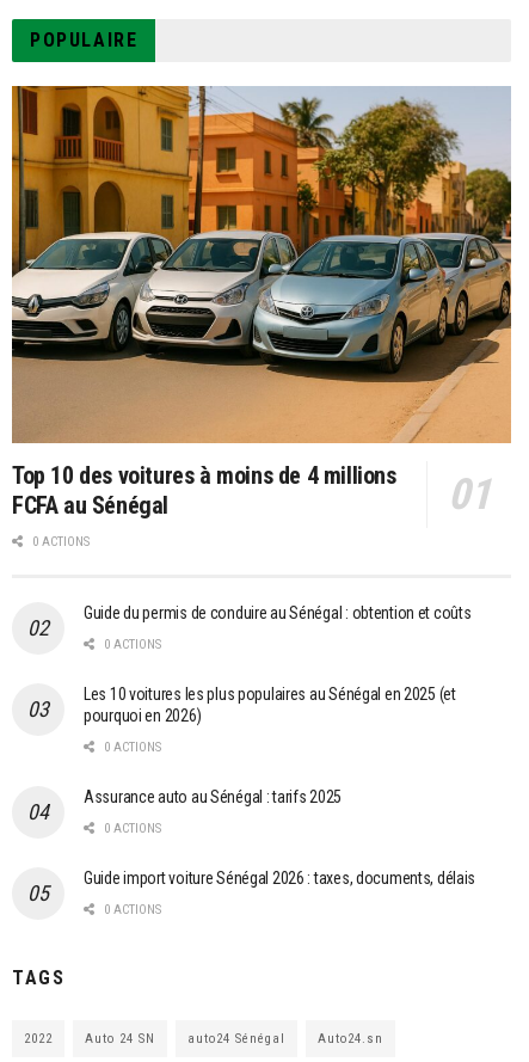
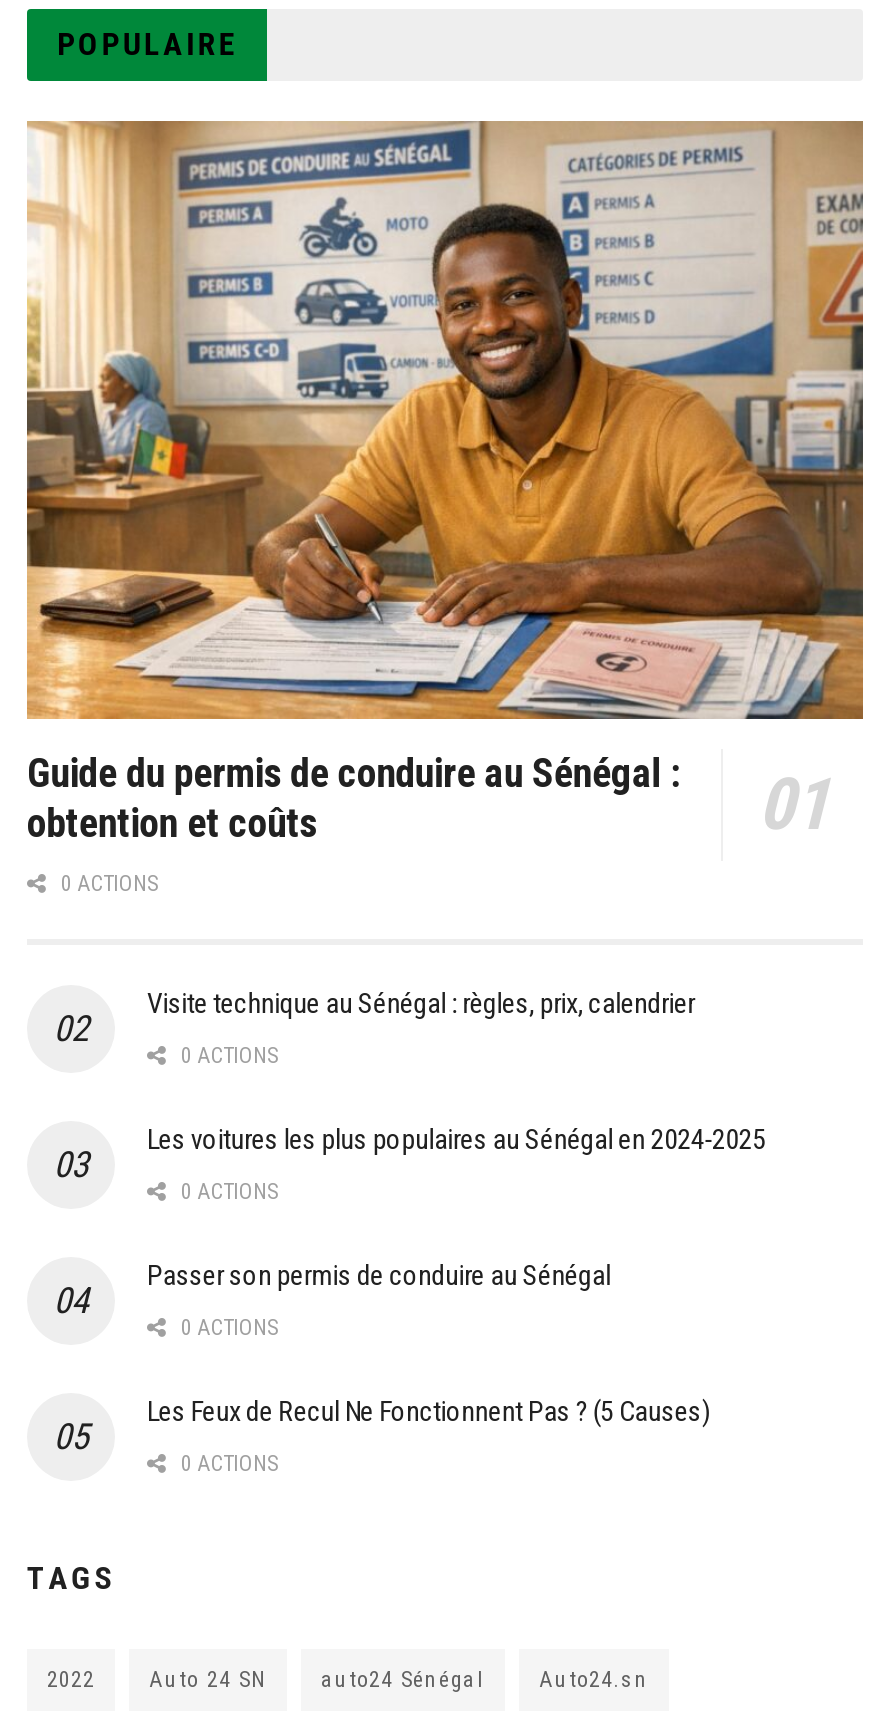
- [image]
- Top 10 des voitures à moins de 4 millions
- FCFA au Sénégal
+ [image]
+ Guide du permis de conduire au Sénégal :
+ obtention et coûts

- Guide du permis de conduire au Sénégal : obtention et coûts
+ Visite technique au Sénégal : règles, prix, calendrier

- Les 10 voitures les plus populaires au Sénégal en 2025 (et
- pourquoi en 2026)
+ Les voitures les plus populaires au Sénégal en 2024-2025

- Assurance auto au Sénégal : tarifs 2025
+ Passer son permis de conduire au Sénégal

- Guide import voiture Sénégal 2026 : taxes, documents, délais
+ Les Feux de Recul Ne Fonctionnent Pas ? (5 Causes)
